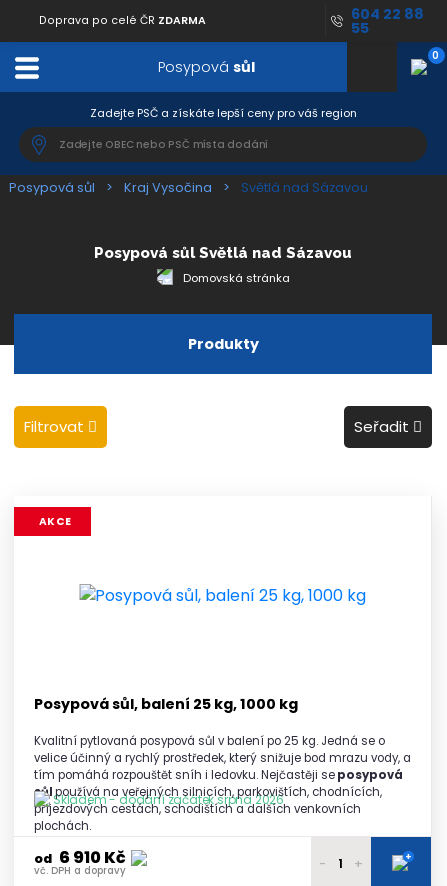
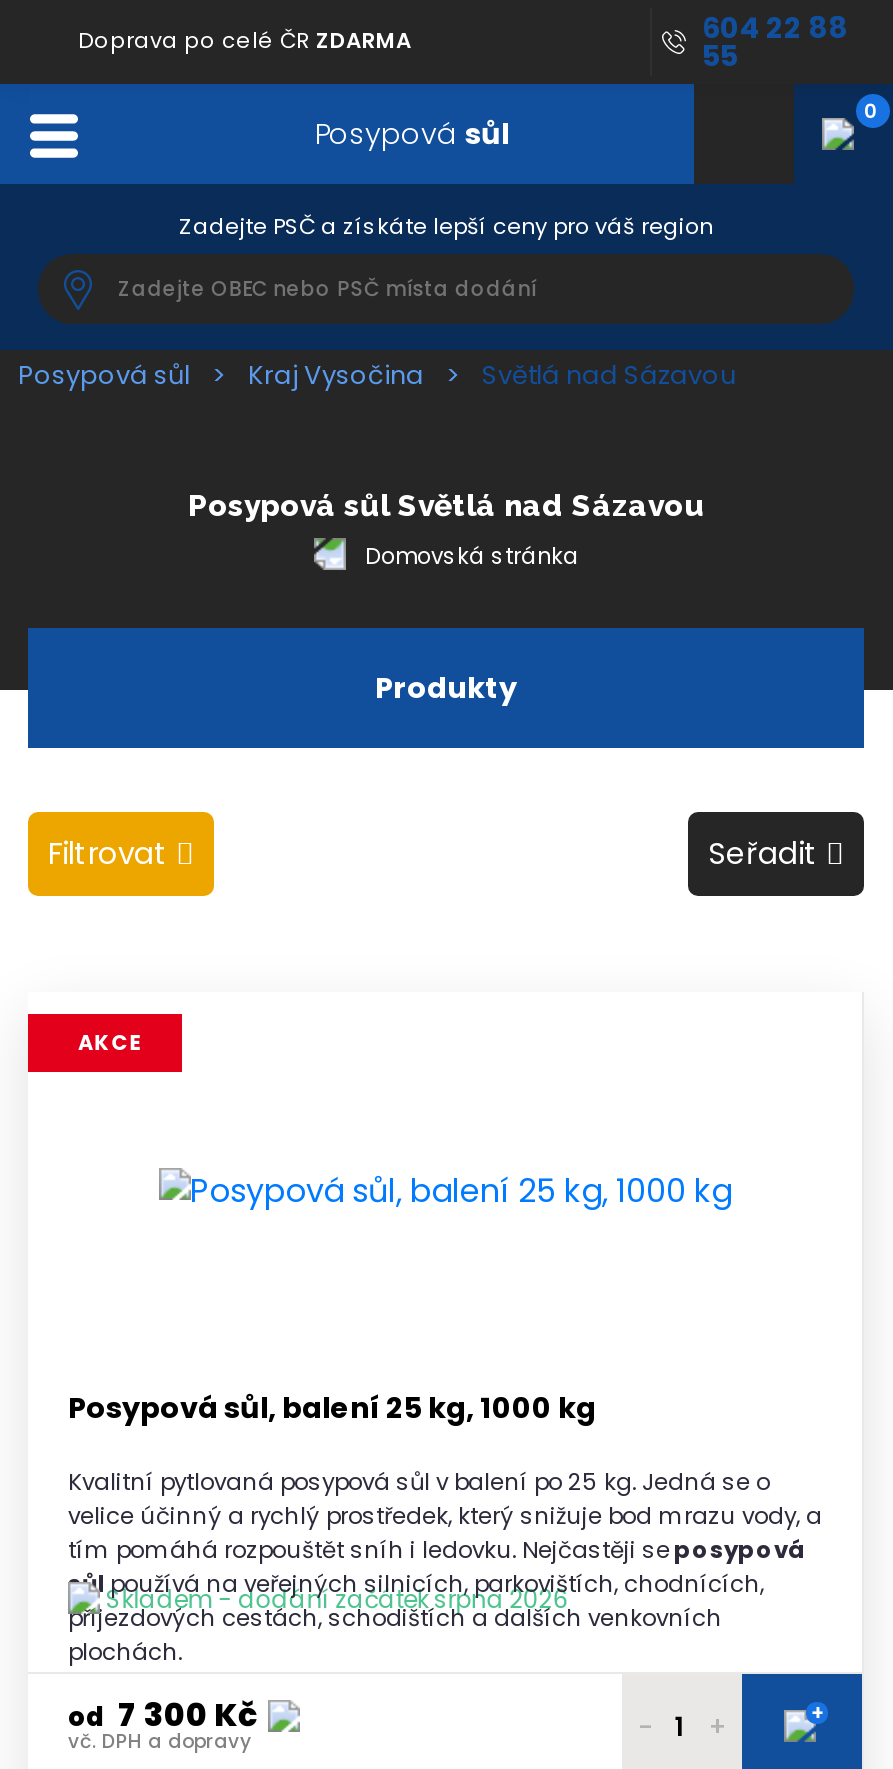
- od 6 910 Kč
+ od 7 300 Kč
